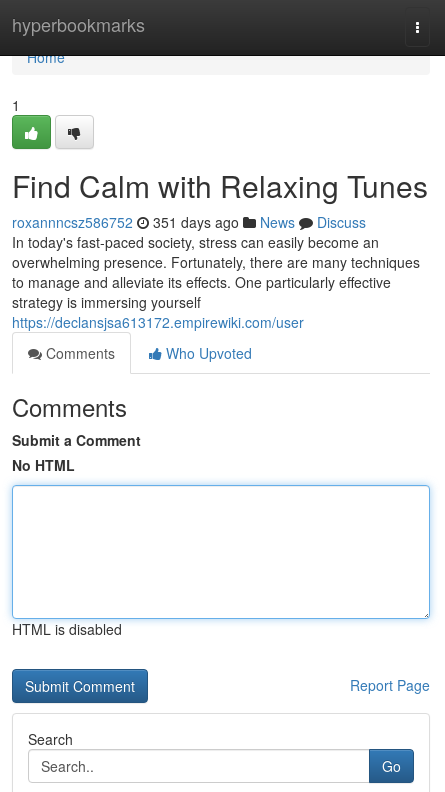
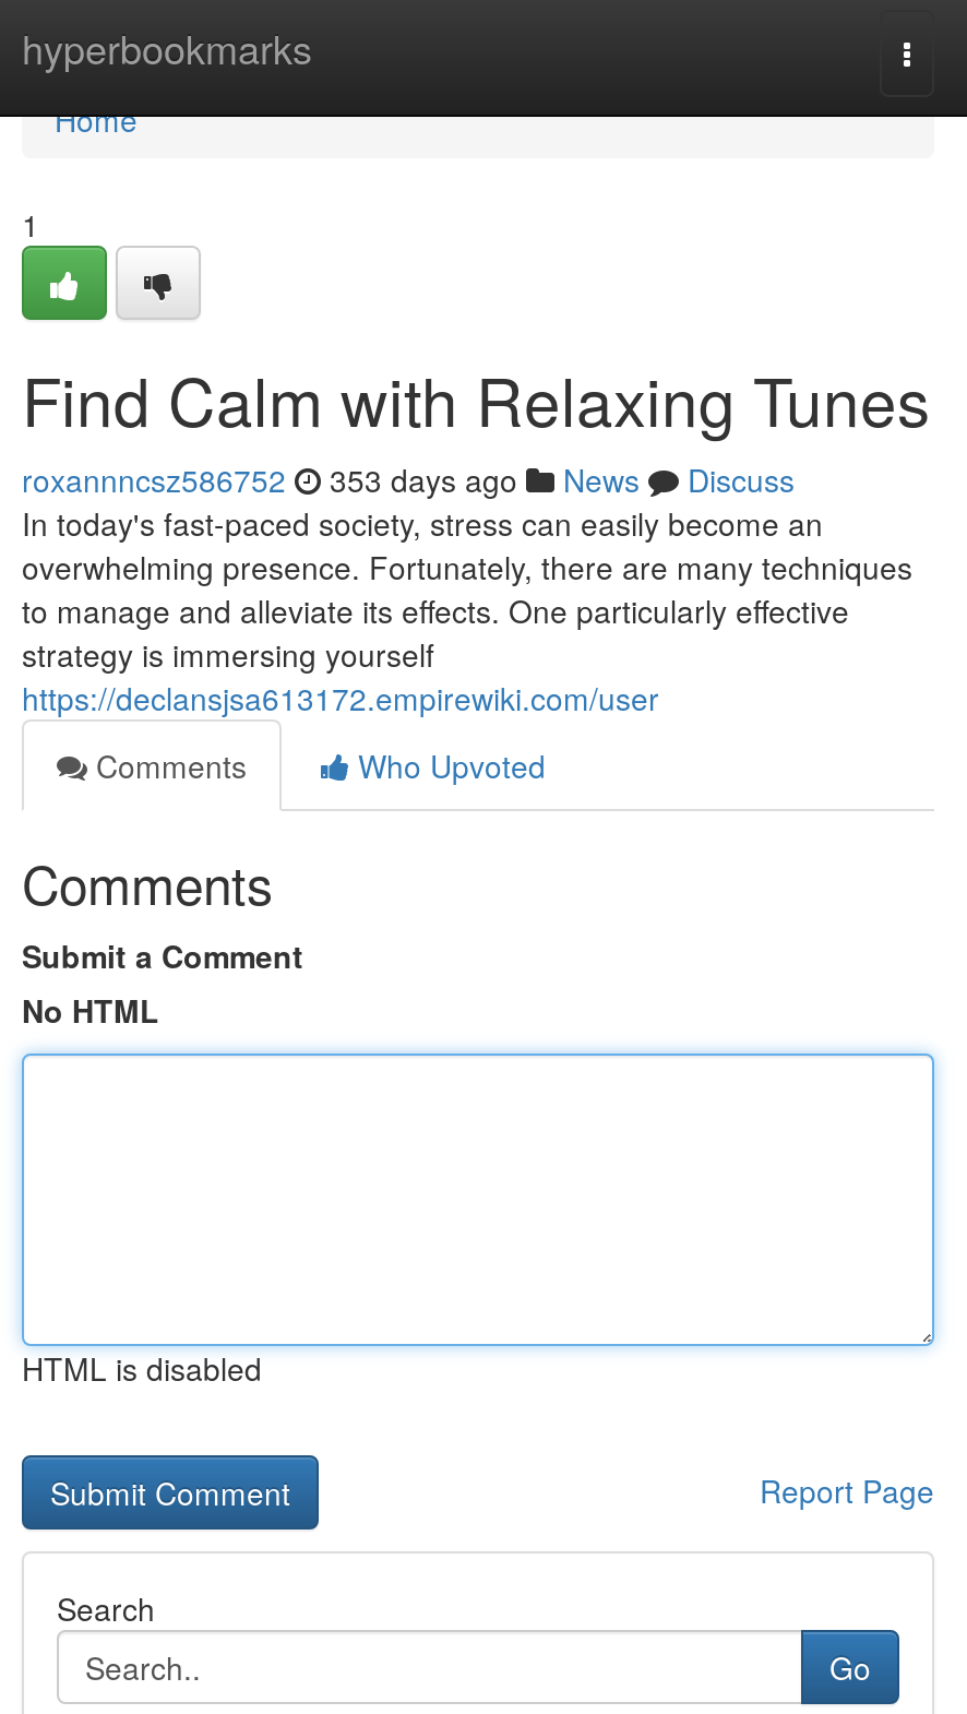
- roxannncsz586752 351 days ago News Discuss
+ roxannncsz586752 353 days ago News Discuss
